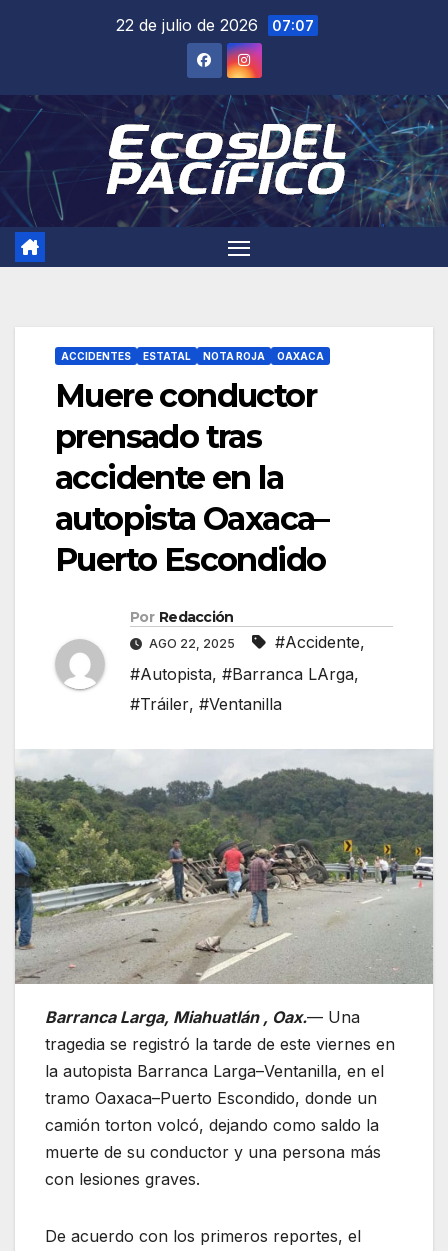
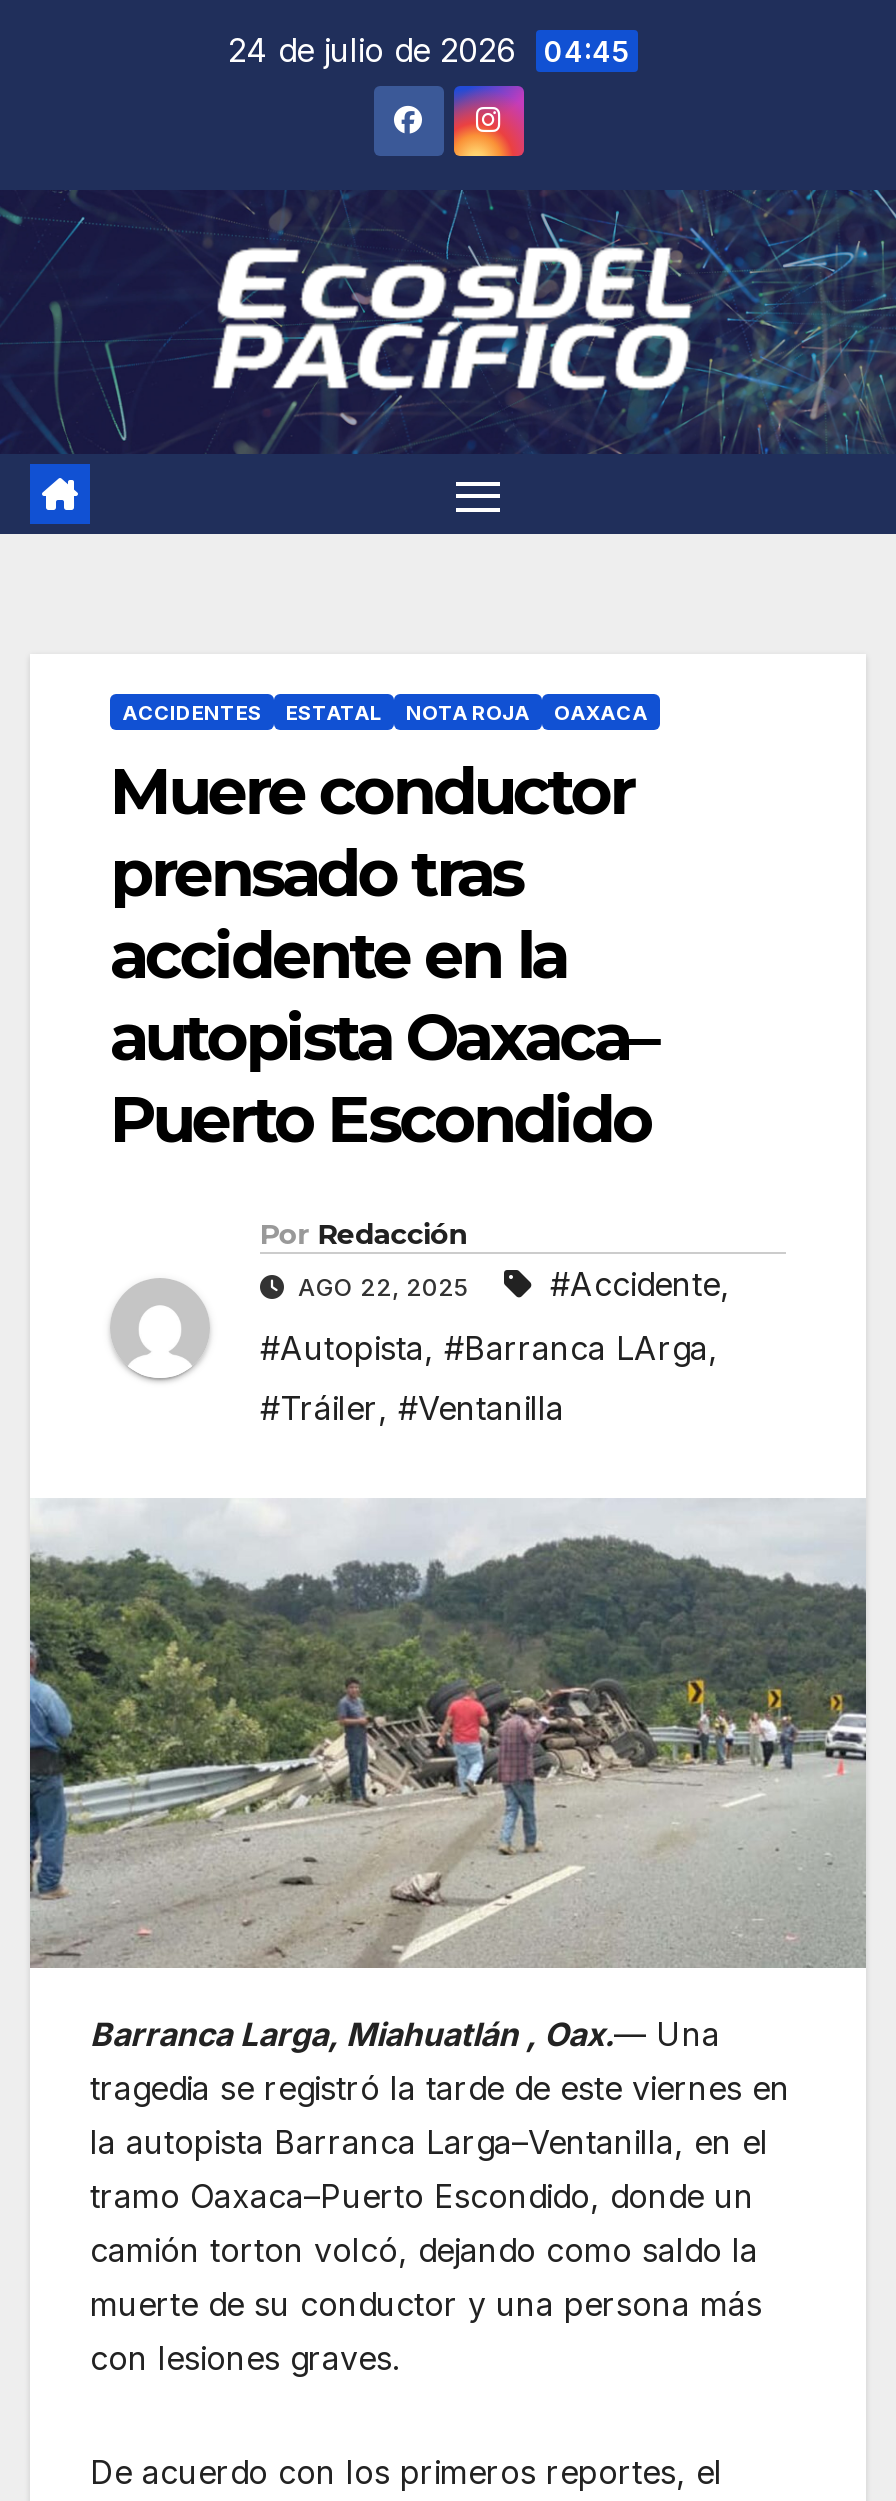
- 22 de julio de 2026 07:07
+ 24 de julio de 2026 04:45
